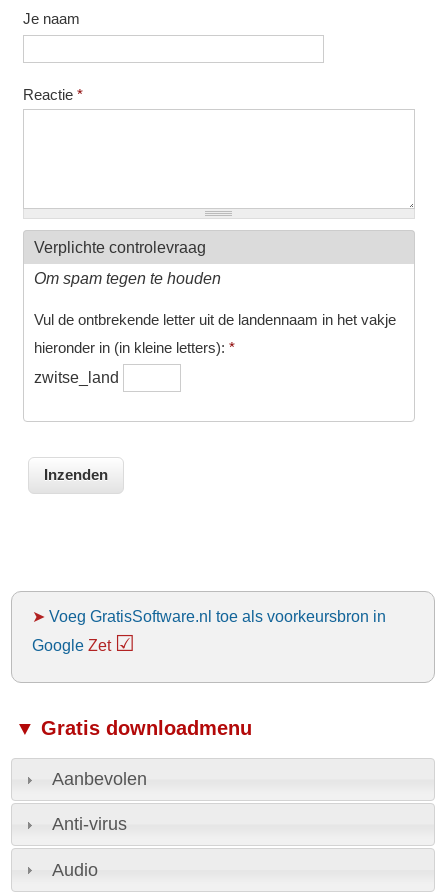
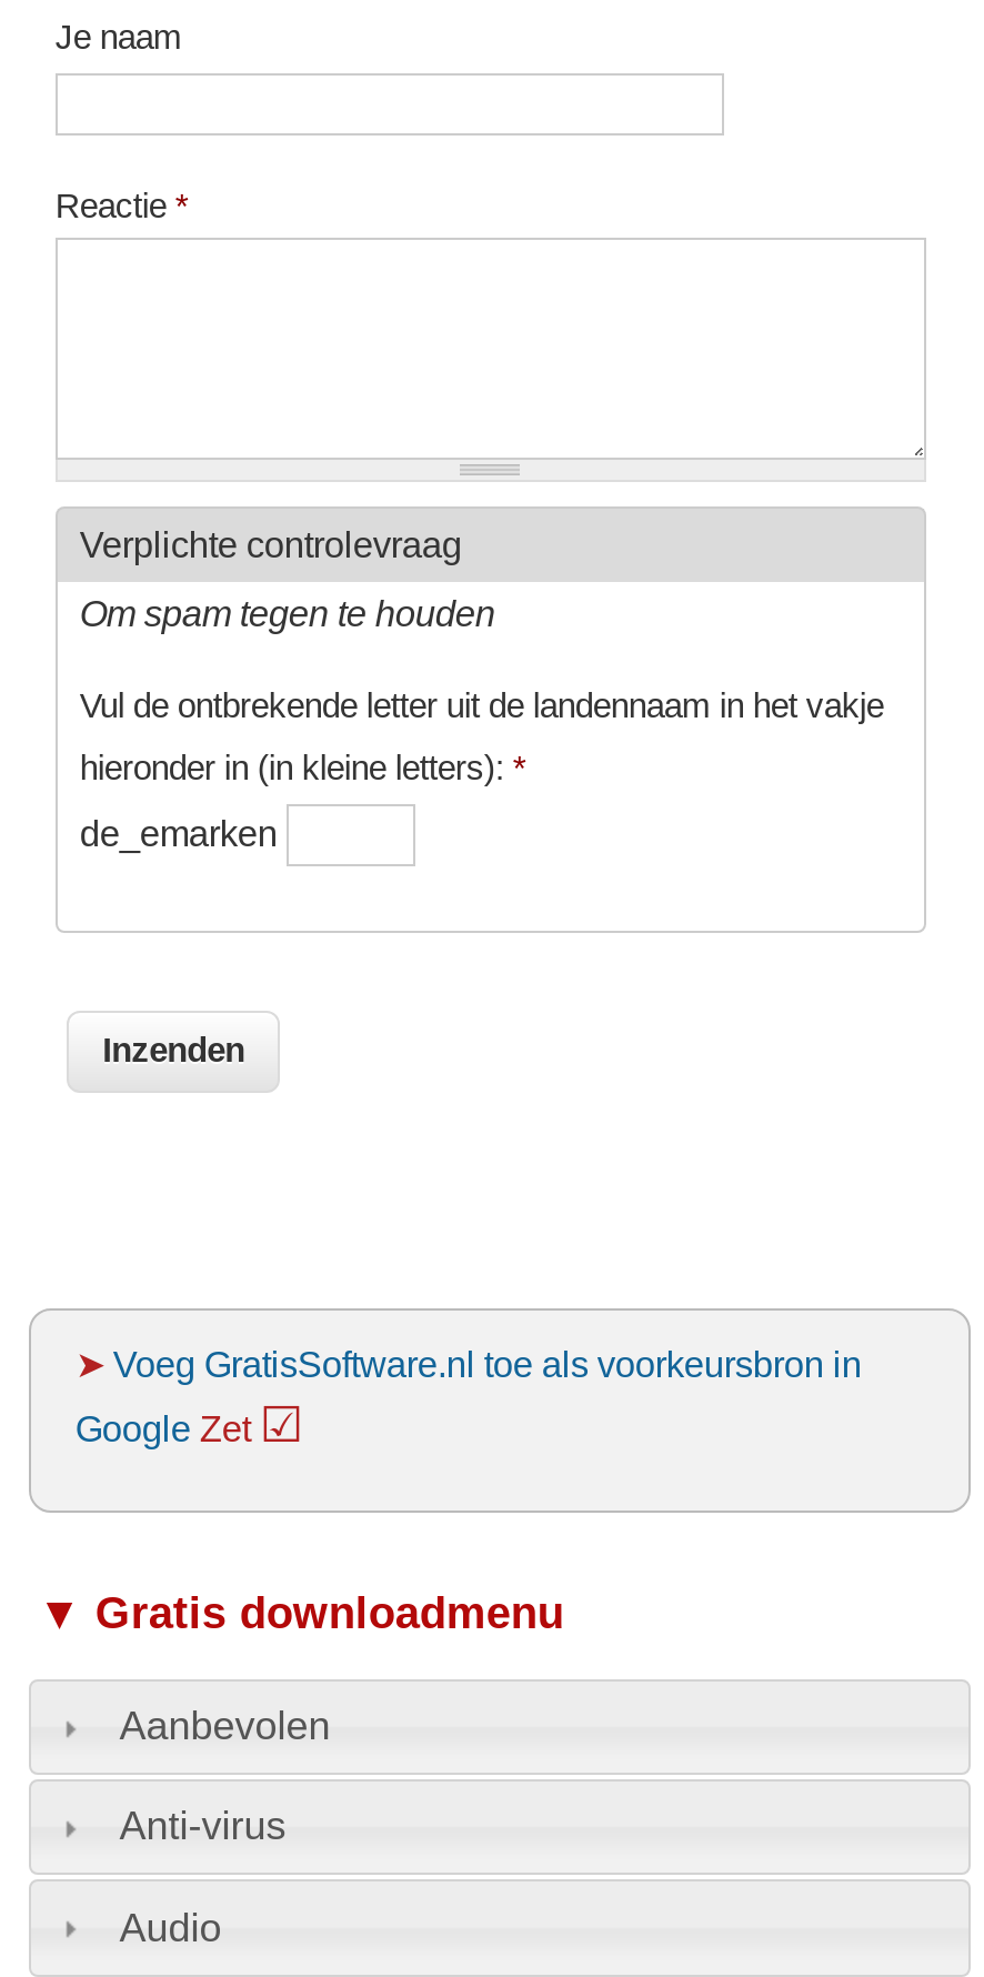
- zwitse_land
+ de_emarken
